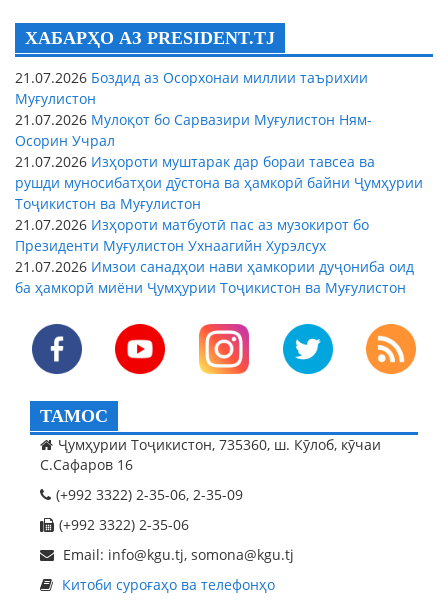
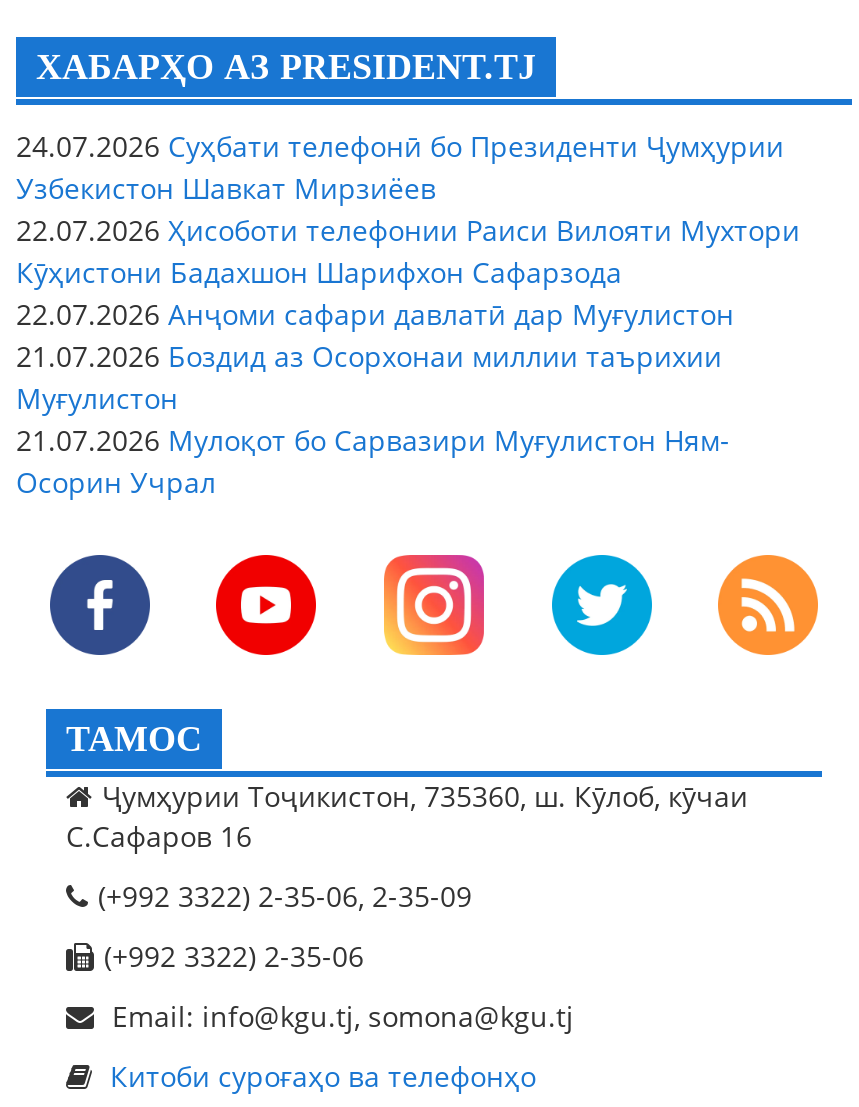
+ 24.07.2026 Суҳбати телефонӣ бо Президенти Ҷумҳурии
+ Узбекистон Шавкат Мирзиёев
+ 22.07.2026 Ҳисоботи телефонии Раиси Вилояти Мухтори
+ Кӯҳистони Бадахшон Шарифхон Сафарзода
+ 22.07.2026 Анҷоми сафари давлатӣ дар Муғулистон

moved down: 21.07.2026 Боздид аз Осорхонаи миллии таърихии | Муғулистон | 21.07.2026 Мулоқот бо Сарвазири Муғулистон Ням- | Осорин Учрал

- 21.07.2026 Изҳороти муштарак дар бораи тавсеа ва
- рушди муносибатҳои дӯстона ва ҳамкорӣ байни Ҷумҳурии
- Тоҷикистон ва Муғулистон
- 21.07.2026 Изҳороти матбуотӣ пас аз музокирот бо
- Президенти Муғулистон Ухнаагийн Хурэлсух
- 21.07.2026 Имзои санадҳои нави ҳамкории дуҷониба оид
- ба ҳамкорӣ миёни Ҷумҳурии Тоҷикистон ва Муғулистон
